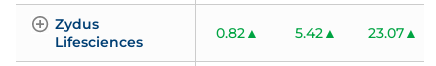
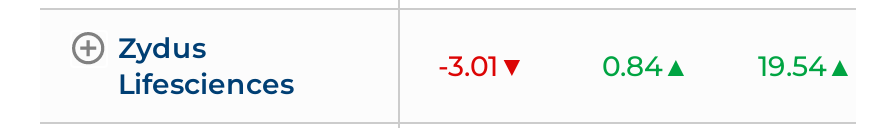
- 0.82
+ -3.01

- 5.42
+ 0.84

- 23.07
+ 19.54
